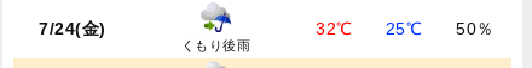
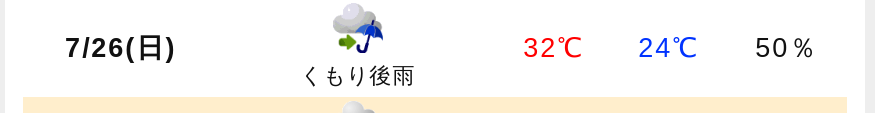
- 7/24(金)
+ 7/26(日)

- 32℃ 25℃ 50％
+ 32℃ 24℃ 50％
